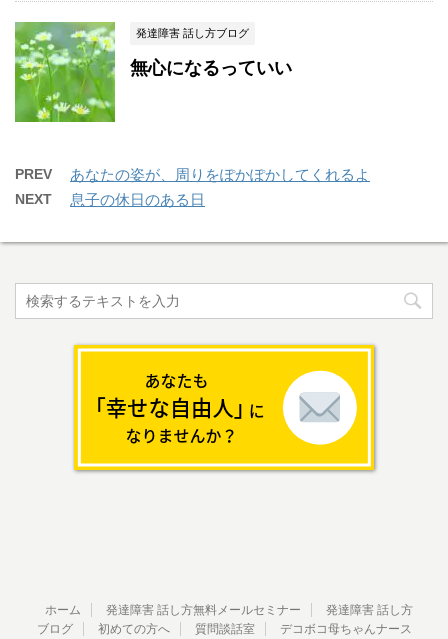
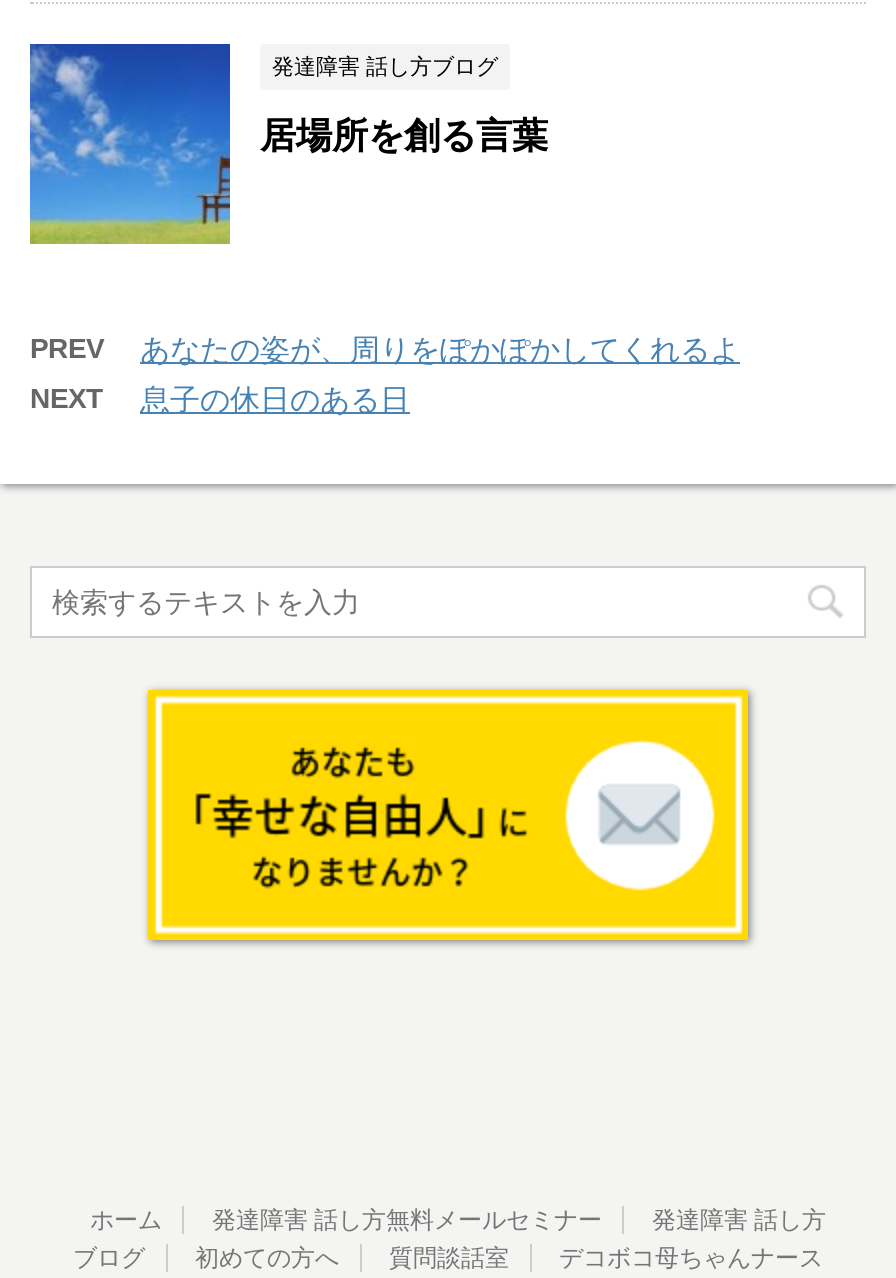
- [image]
- 無心になるっていい
+ [image]
+ 居場所を創る言葉
